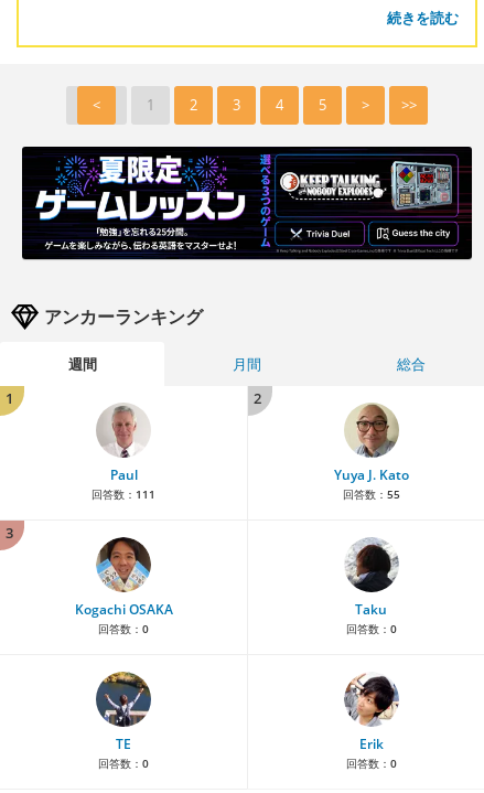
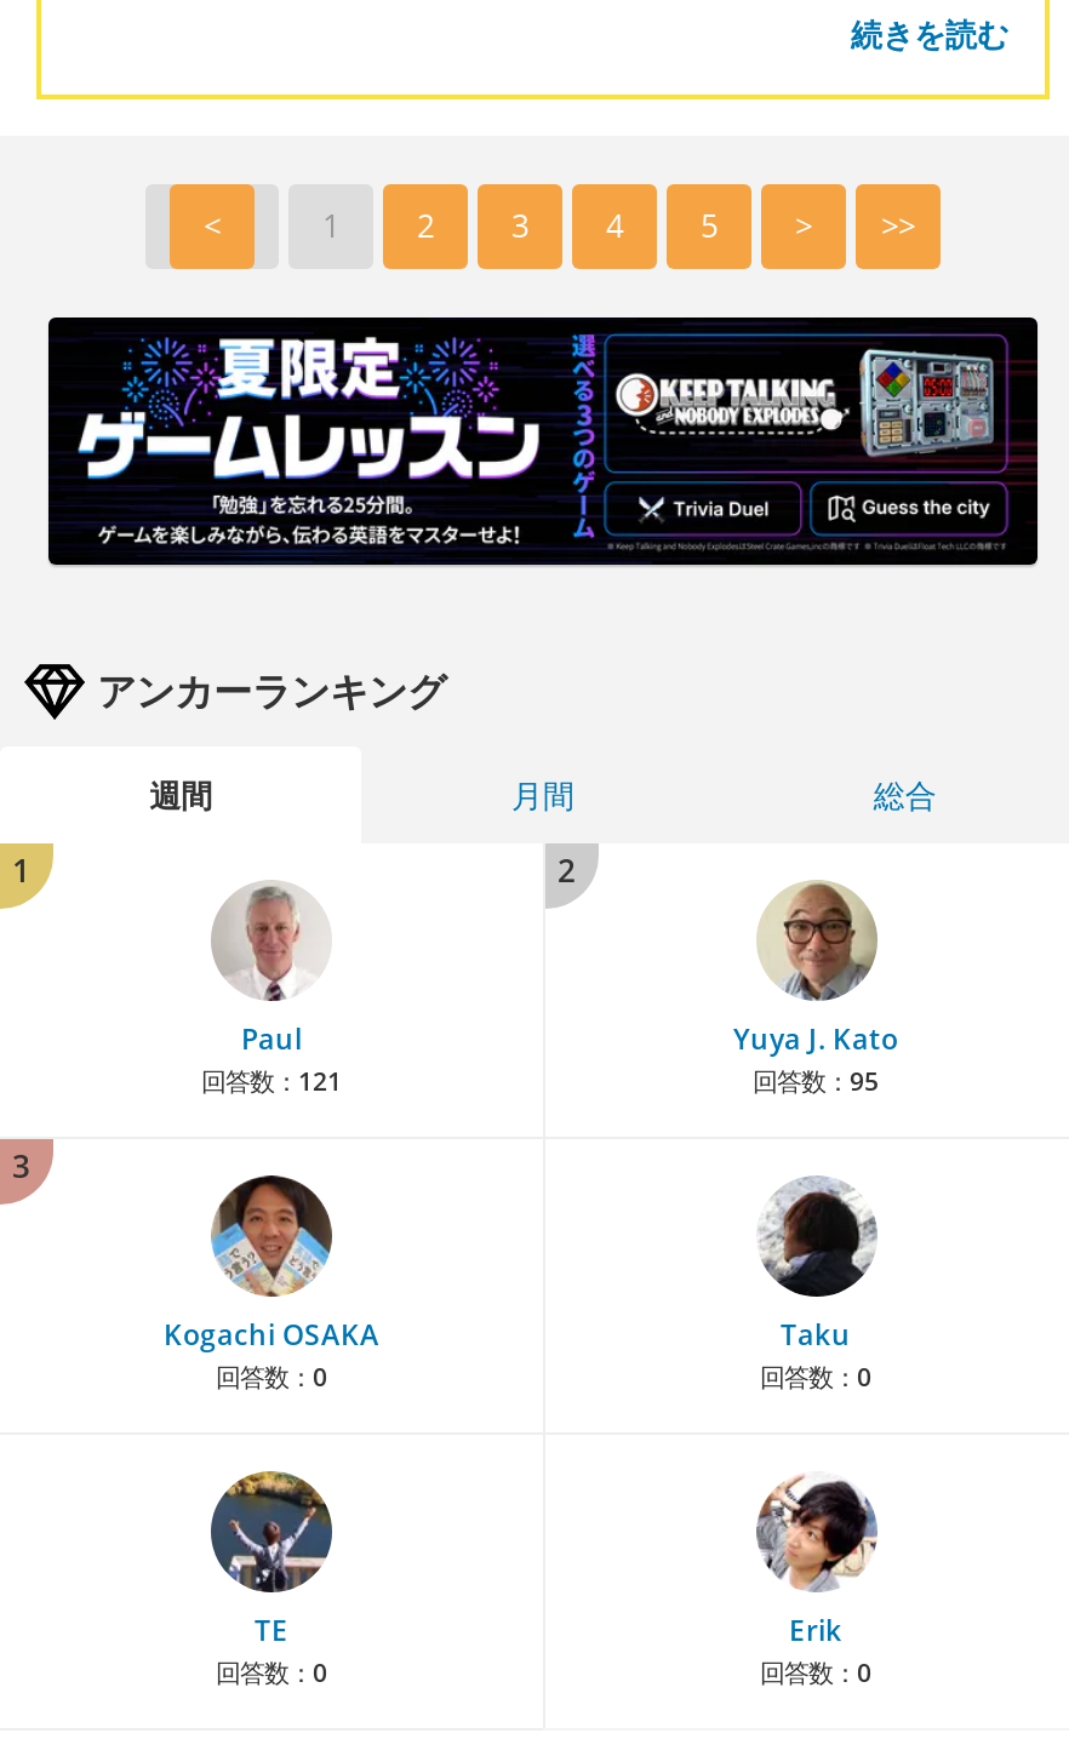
- 回答数：111
+ 回答数：121

- 回答数：55
+ 回答数：95
